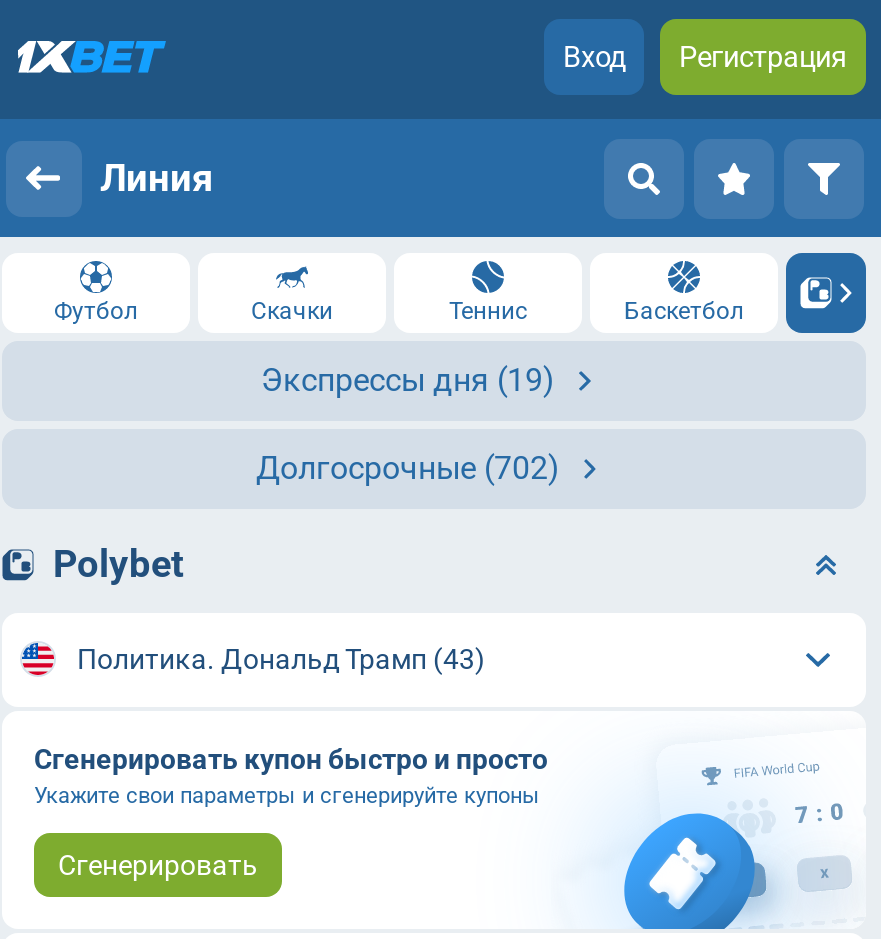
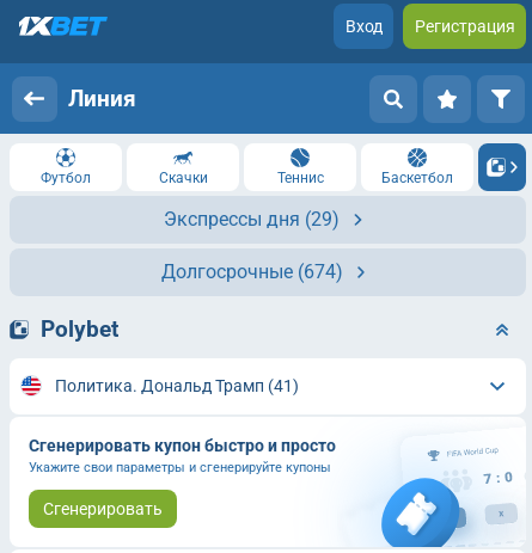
- Экспрессы дня (19)
+ Экспрессы дня (29)

- Долгосрочные (702)
+ Долгосрочные (674)

- Политика. Дональд Трамп (43)
+ Политика. Дональд Трамп (41)
